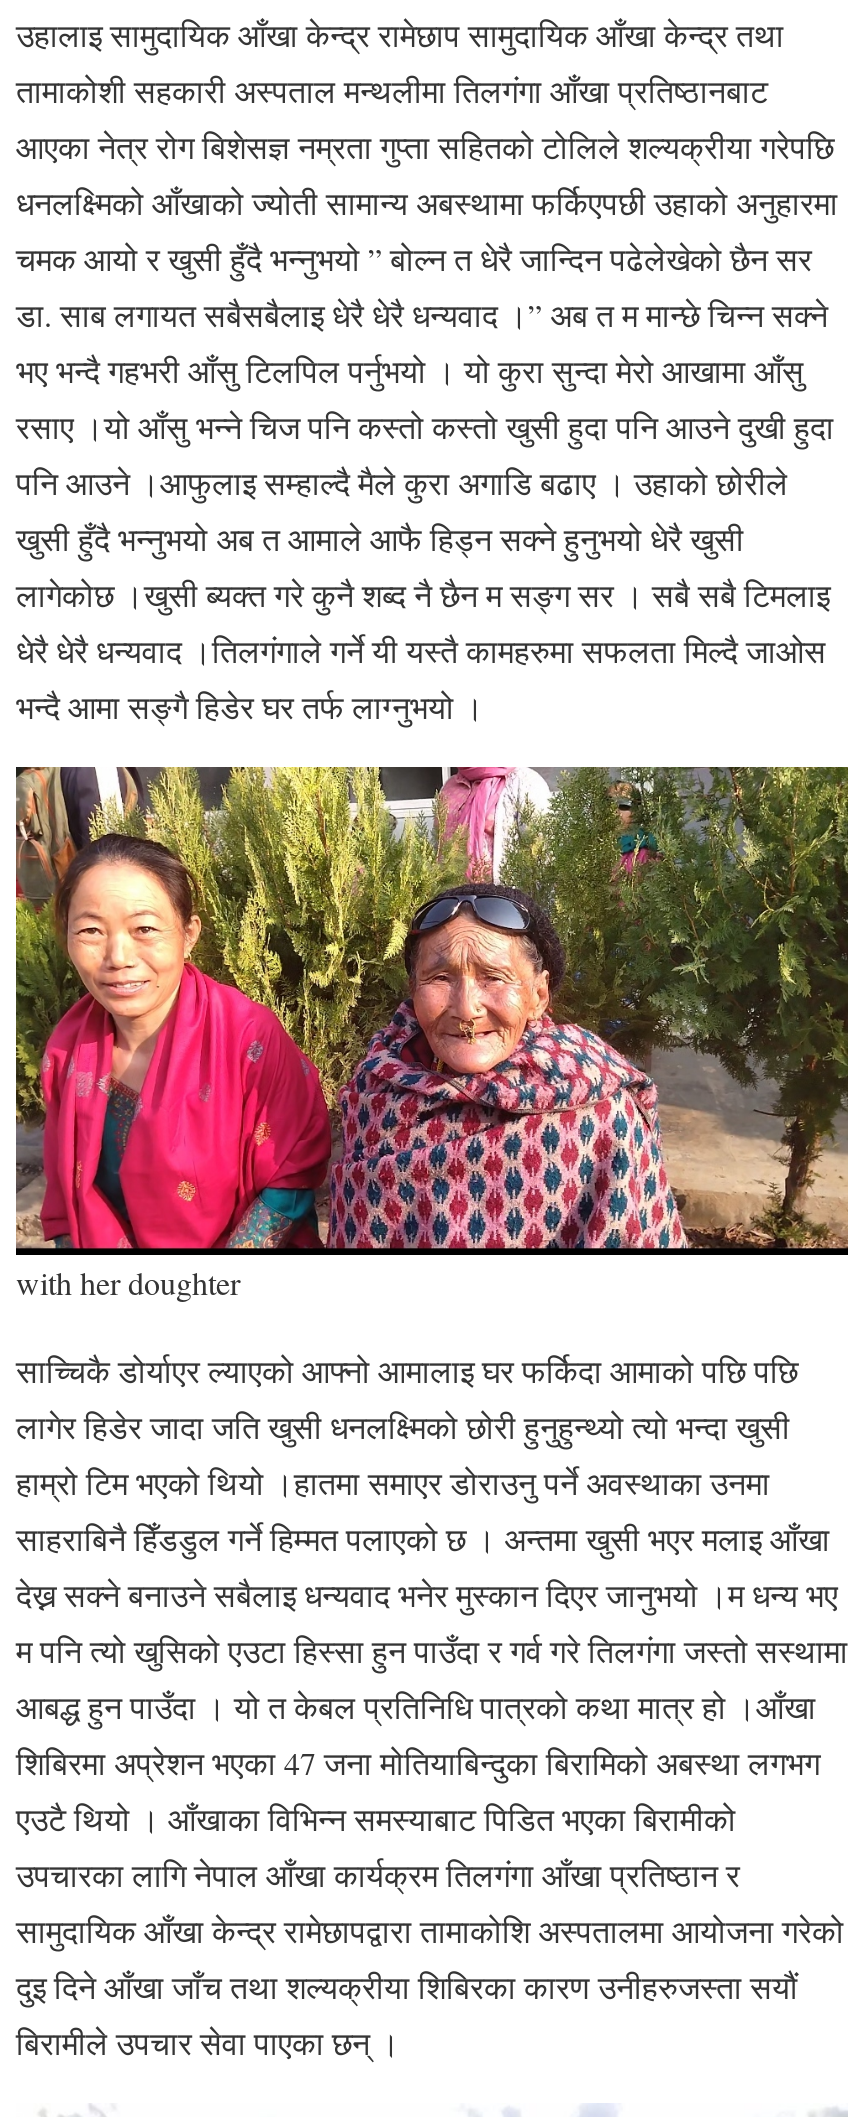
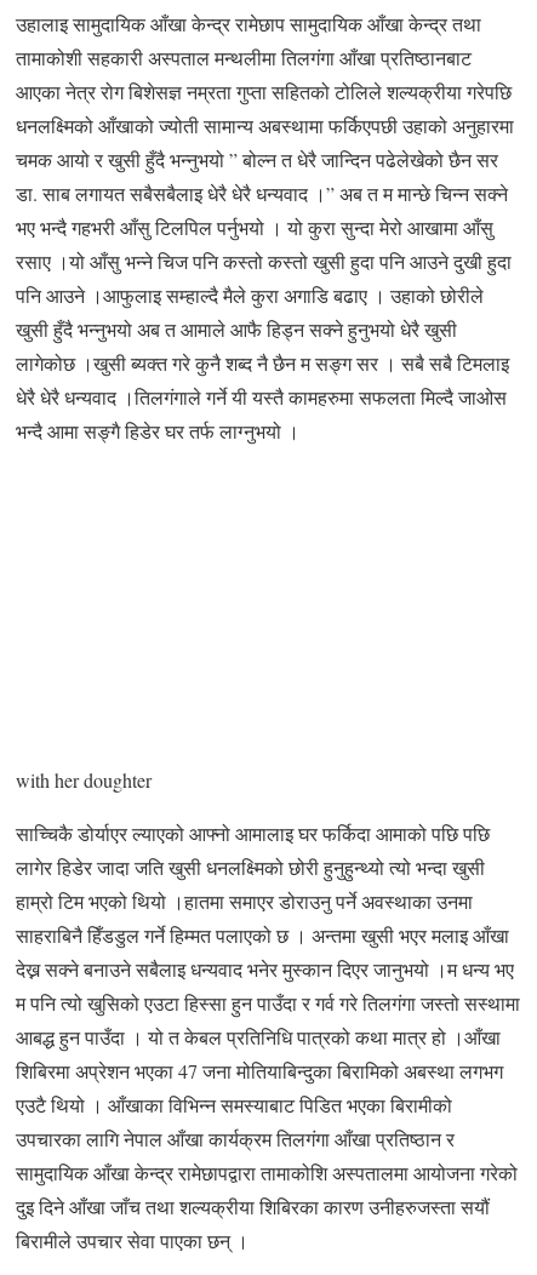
- [image]
